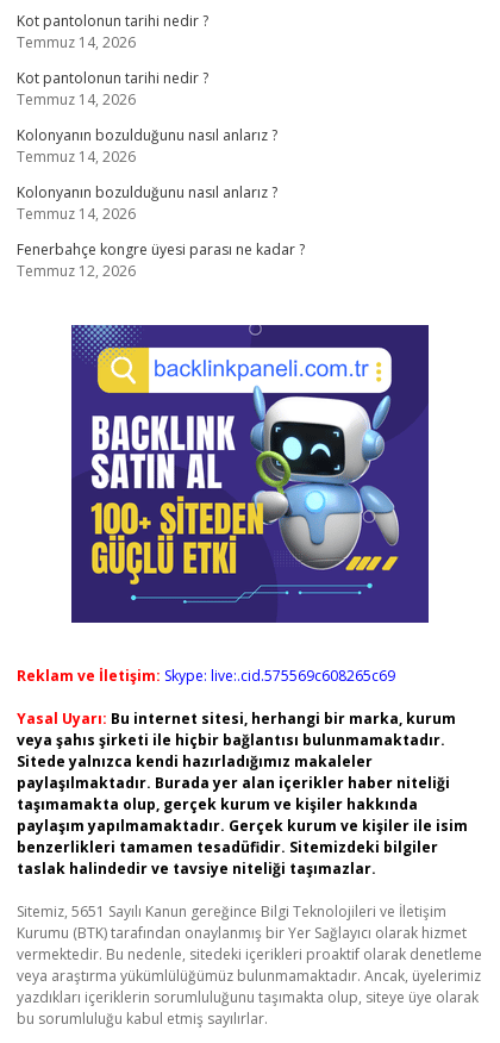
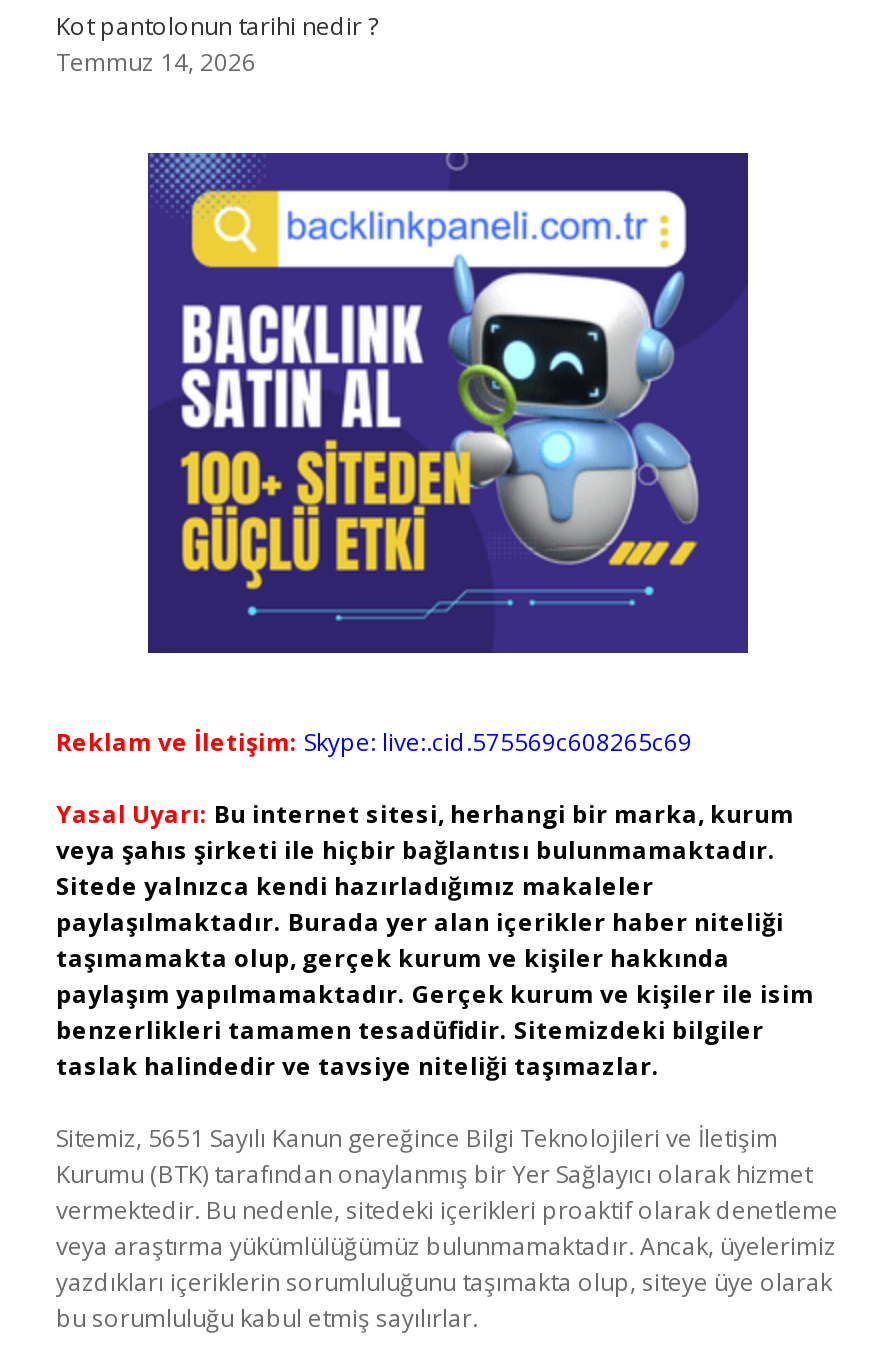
- Kot pantolonun tarihi nedir ?
- Temmuz 14, 2026
- Kolonyanın bozulduğunu nasıl anlarız ?
- Temmuz 14, 2026
- Kolonyanın bozulduğunu nasıl anlarız ?
- Temmuz 14, 2026
- Fenerbahçe kongre üyesi parası ne kadar ?
- Temmuz 12, 2026
